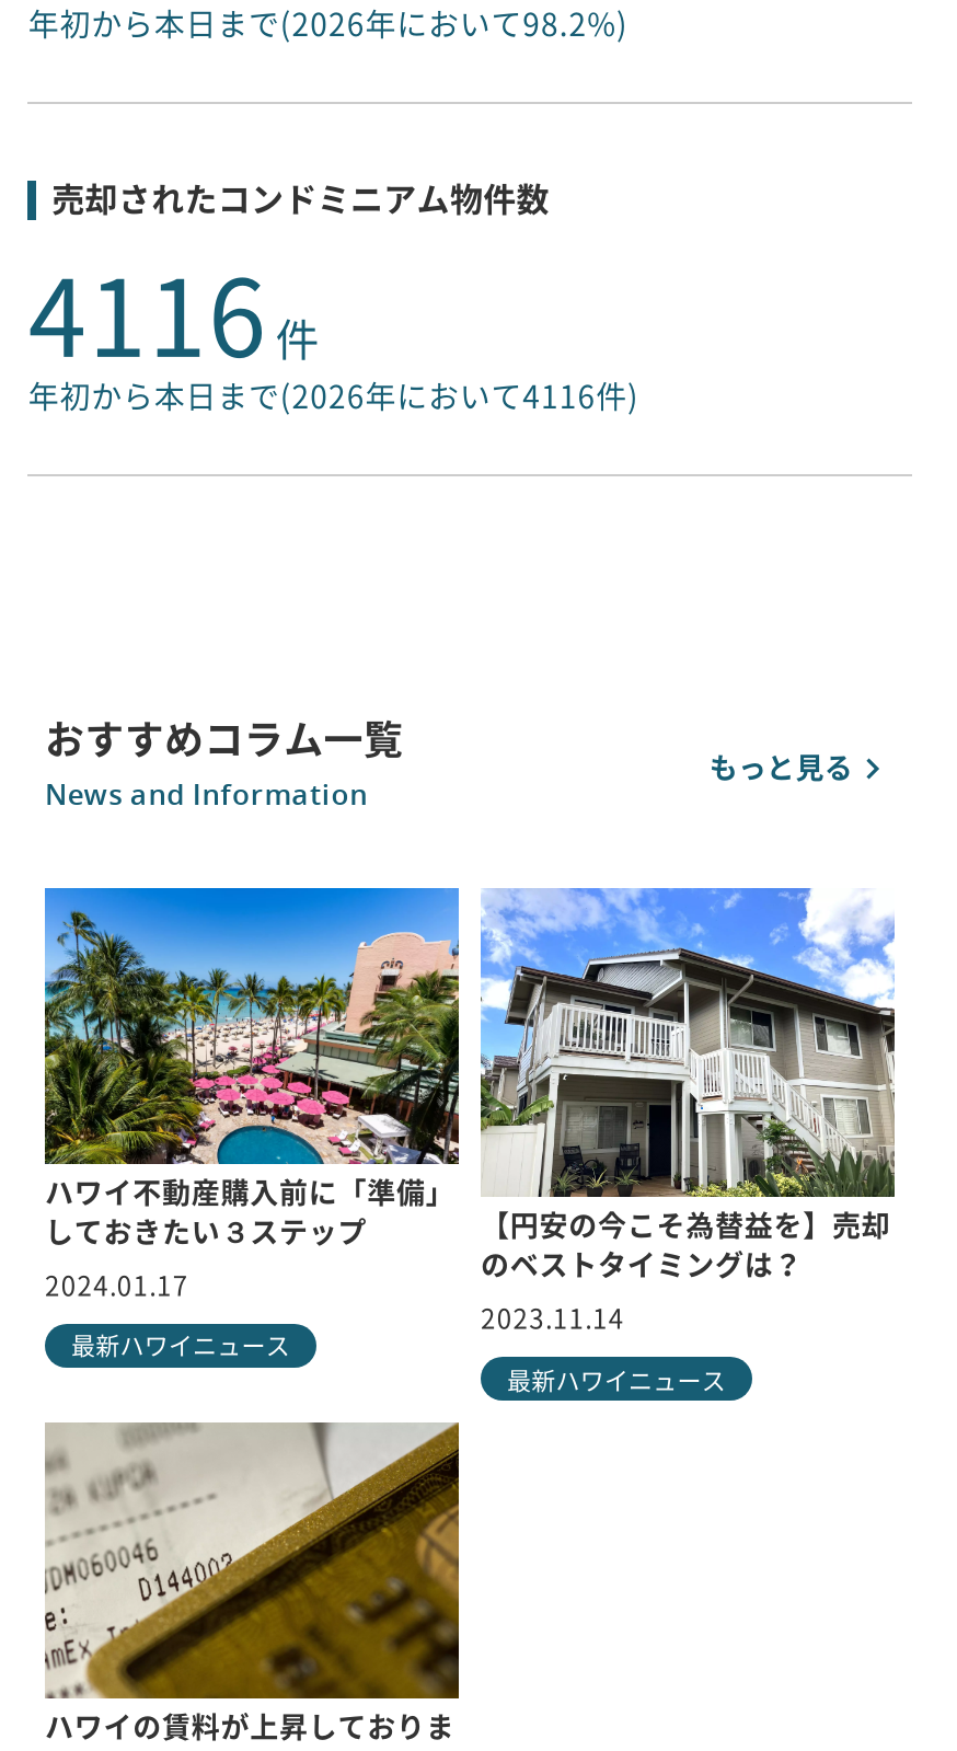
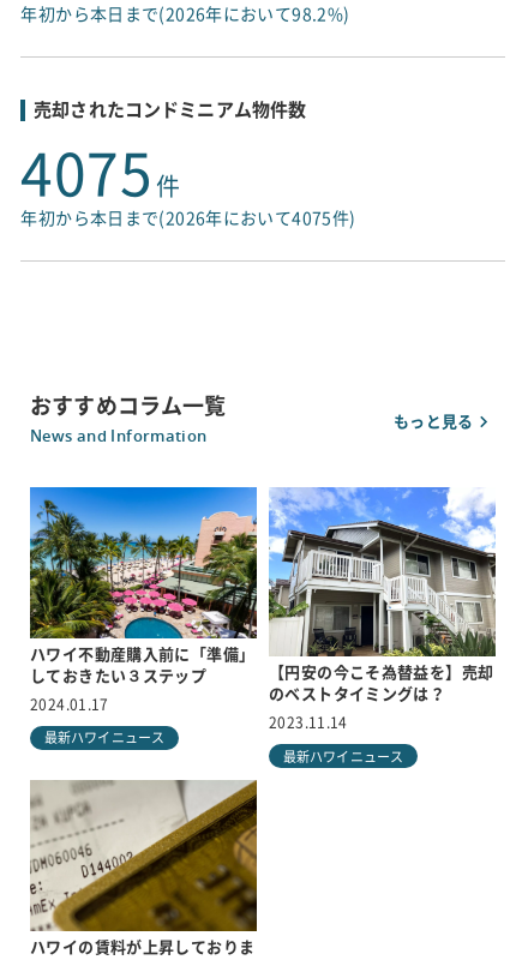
- 4116 件
+ 4075 件

- 年初から本日まで(2026年において4116件)
+ 年初から本日まで(2026年において4075件)
